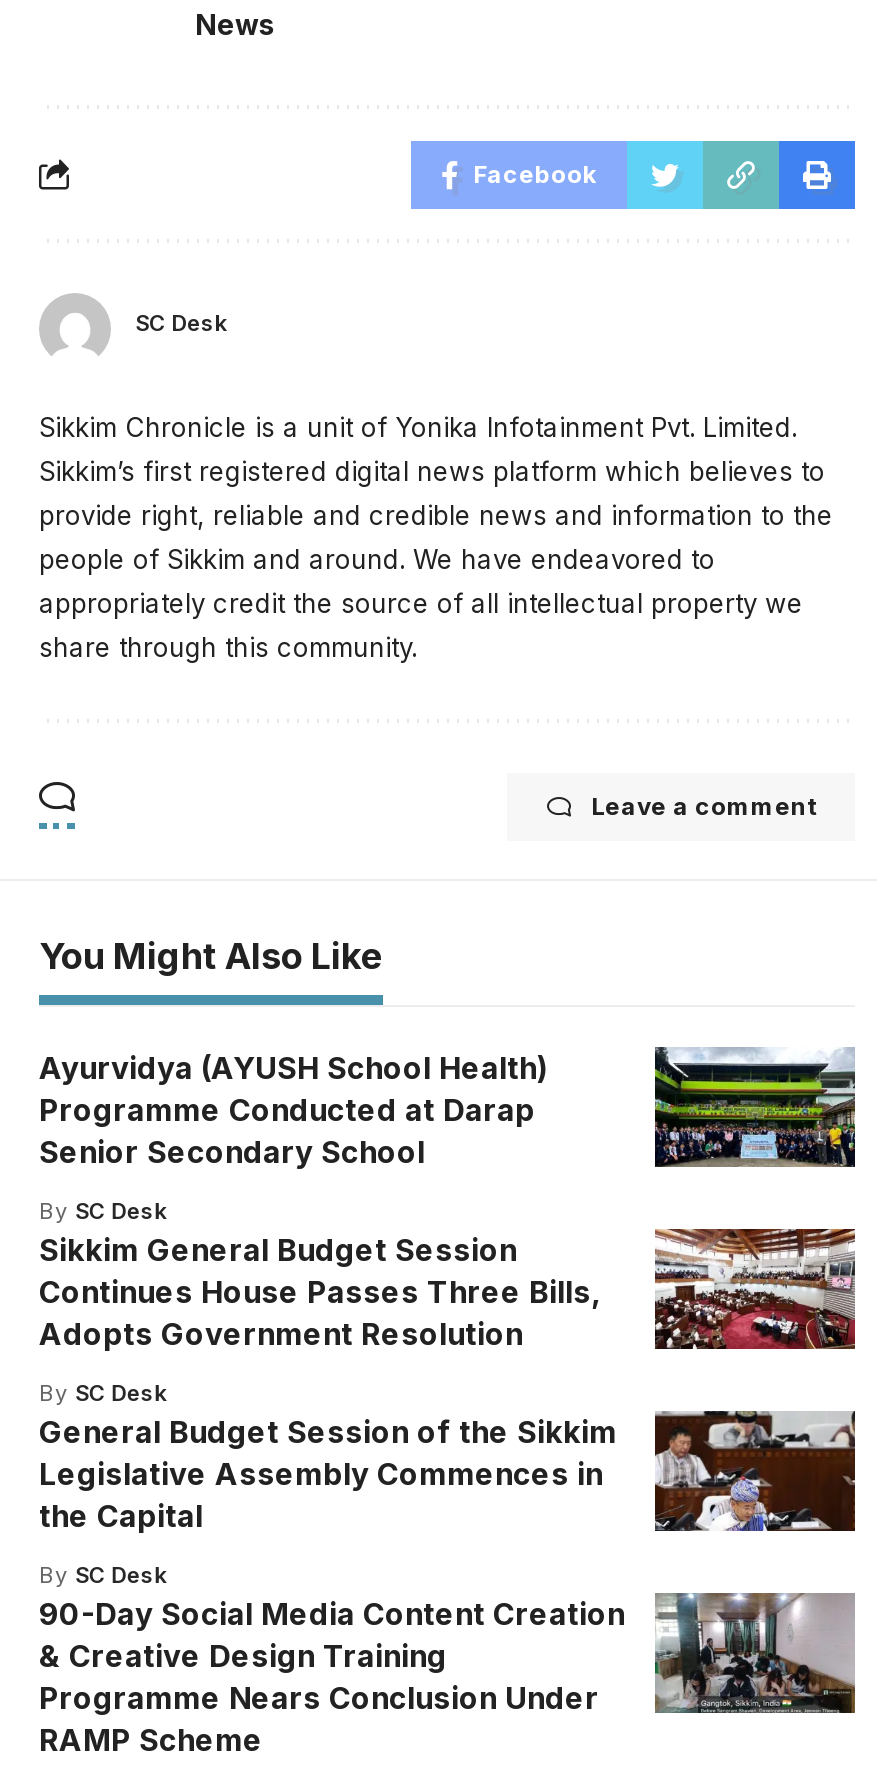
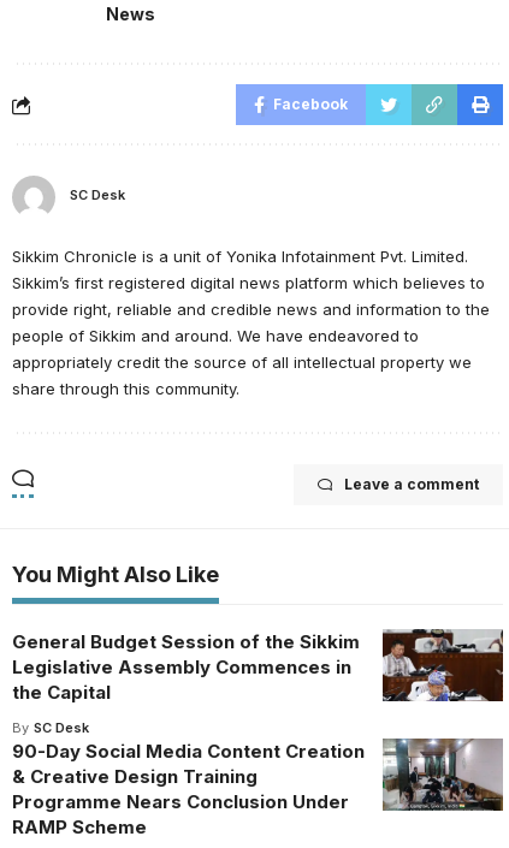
- [image]
- Ayurvidya (AYUSH School Health)
- Programme Conducted at Darap
- Senior Secondary School
- By SC Desk
- Sikkim General Budget Session
- Continues House Passes Three Bills,
- Adopts Government Resolution
- By SC Desk

- [image]
